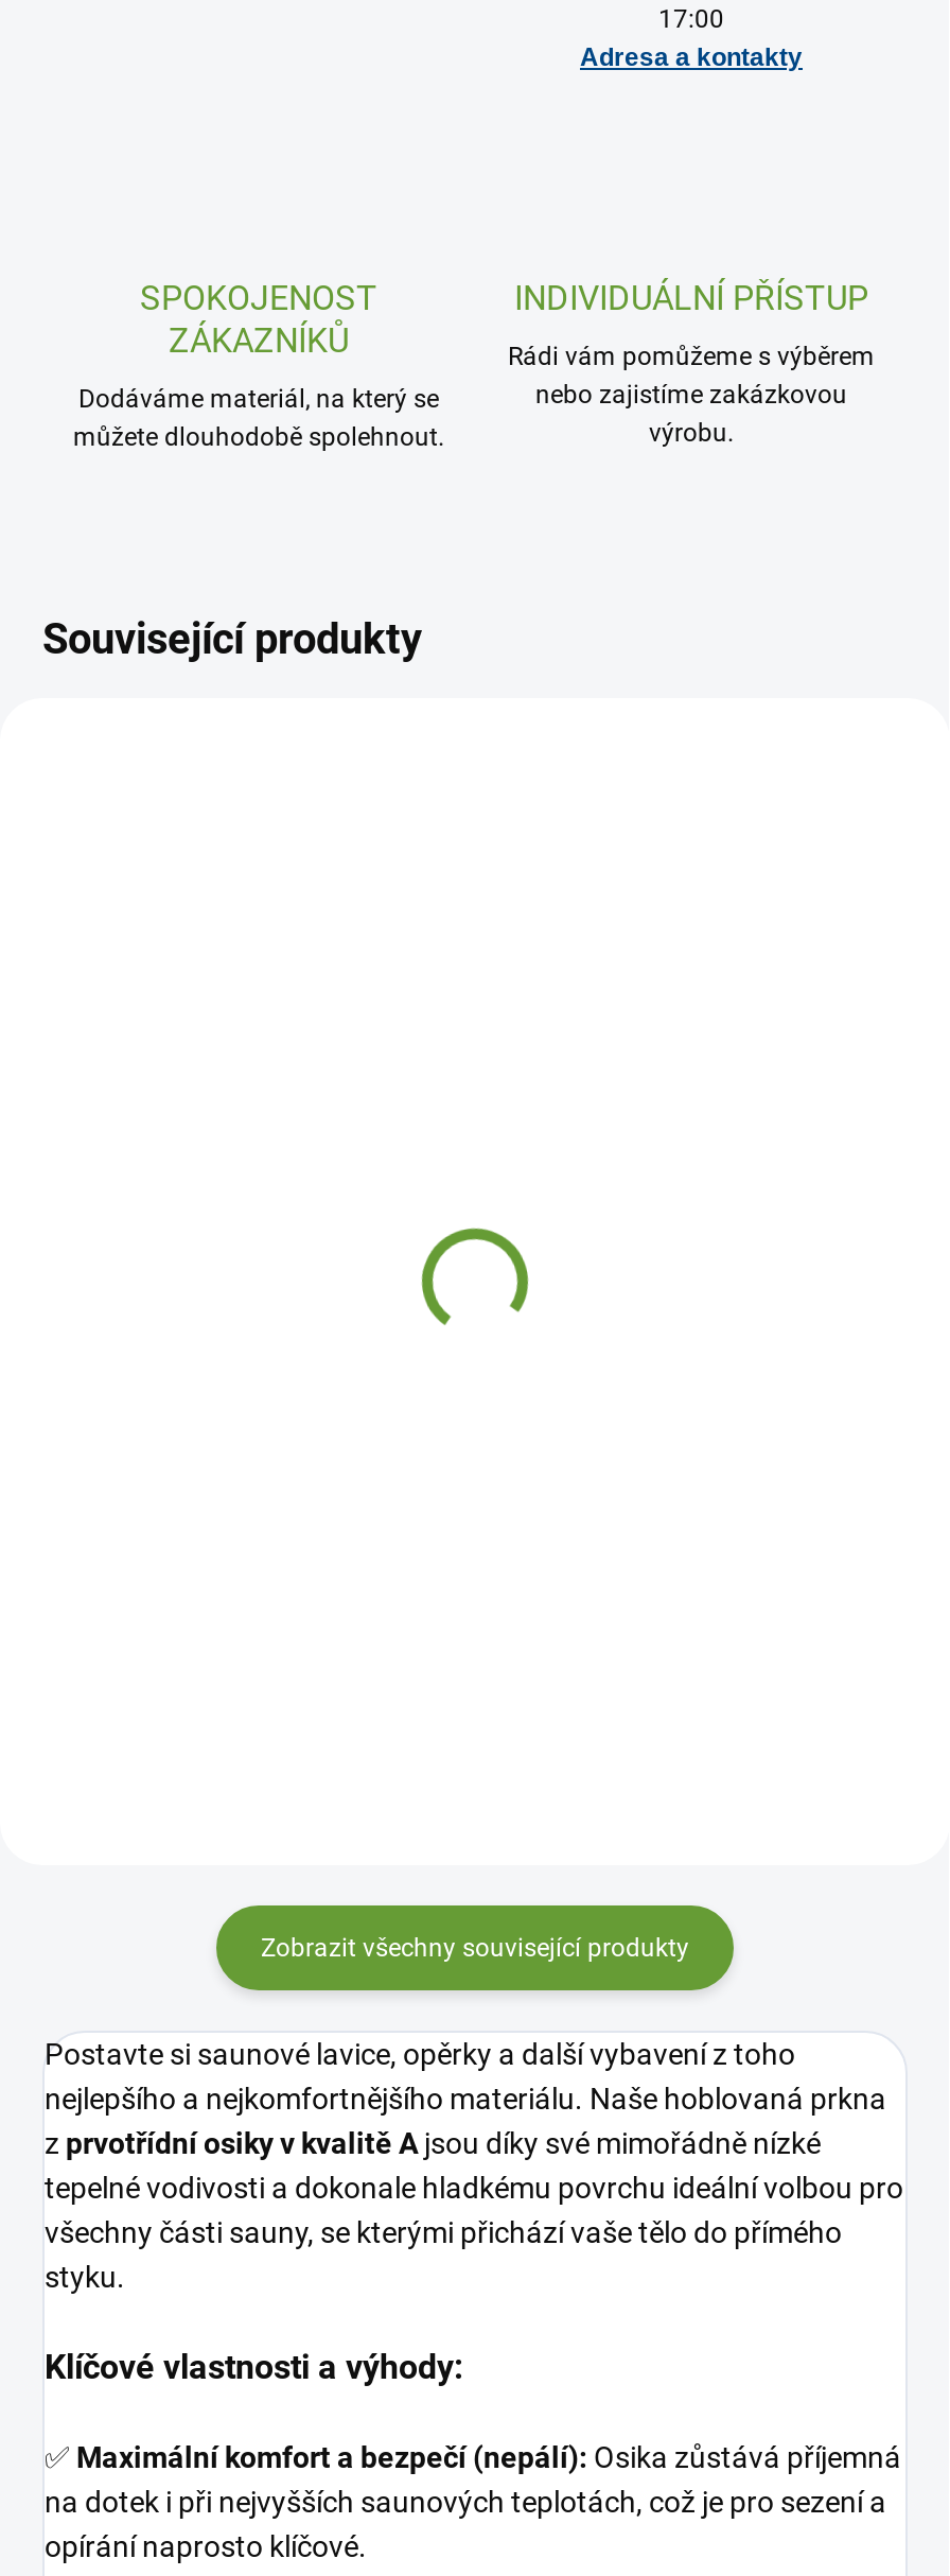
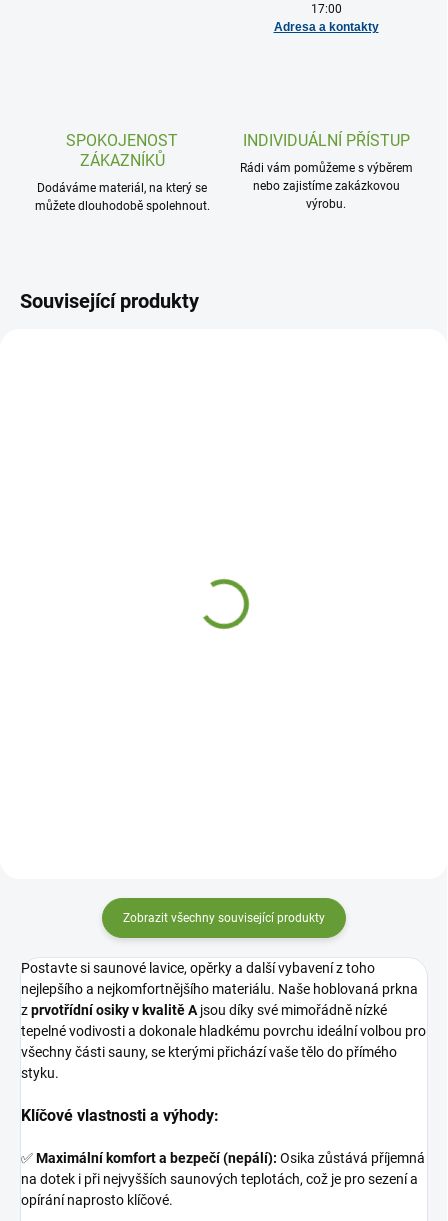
- [image]
+ [image]
